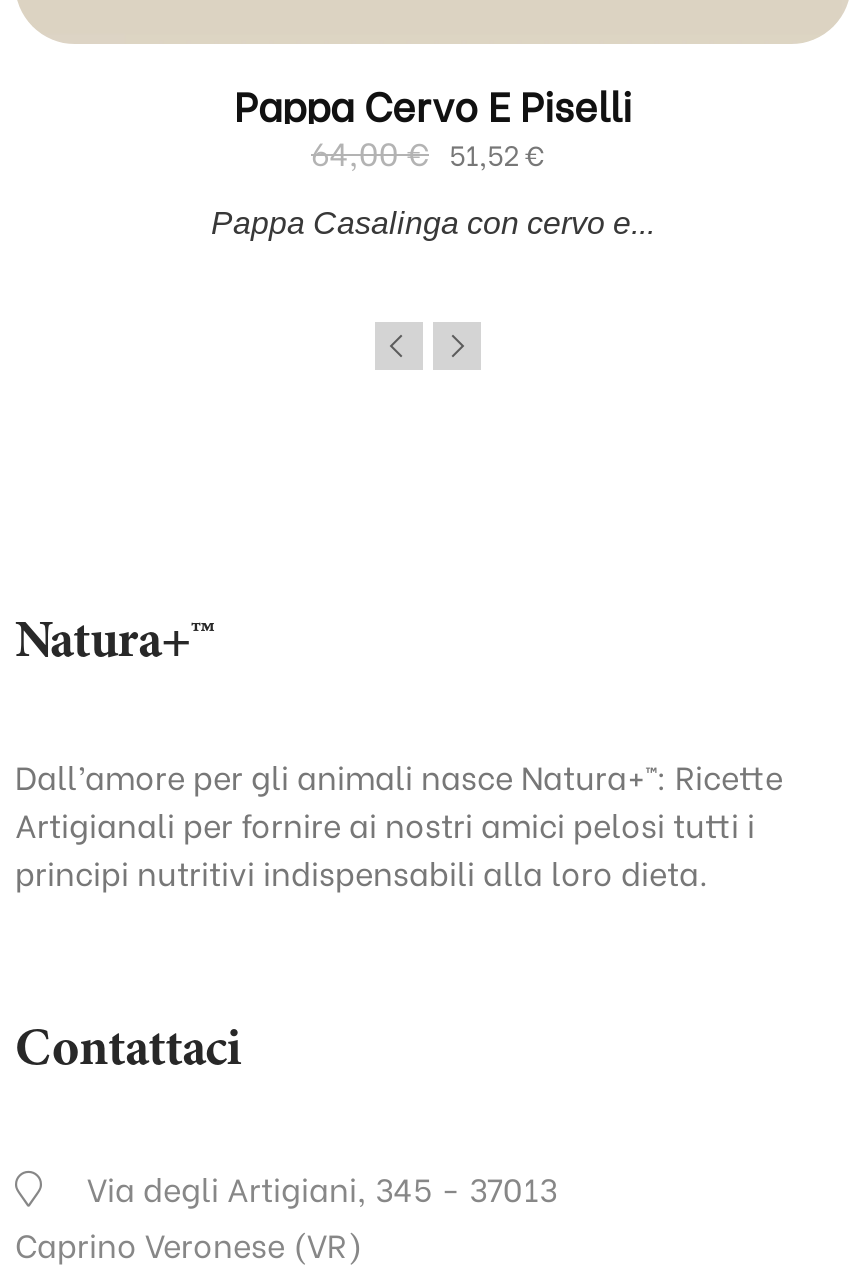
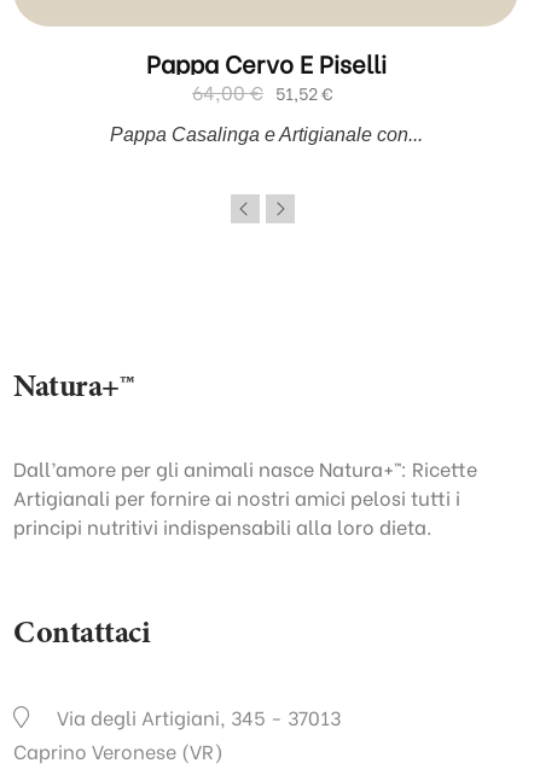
- Pappa Casalinga con cervo e...
+ Pappa Casalinga e Artigianale con...
